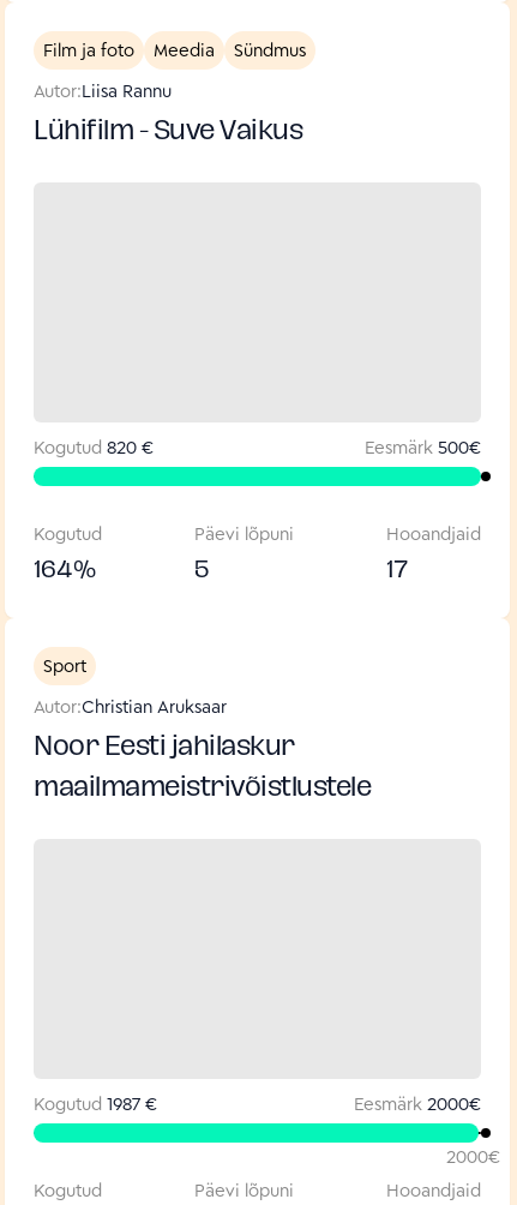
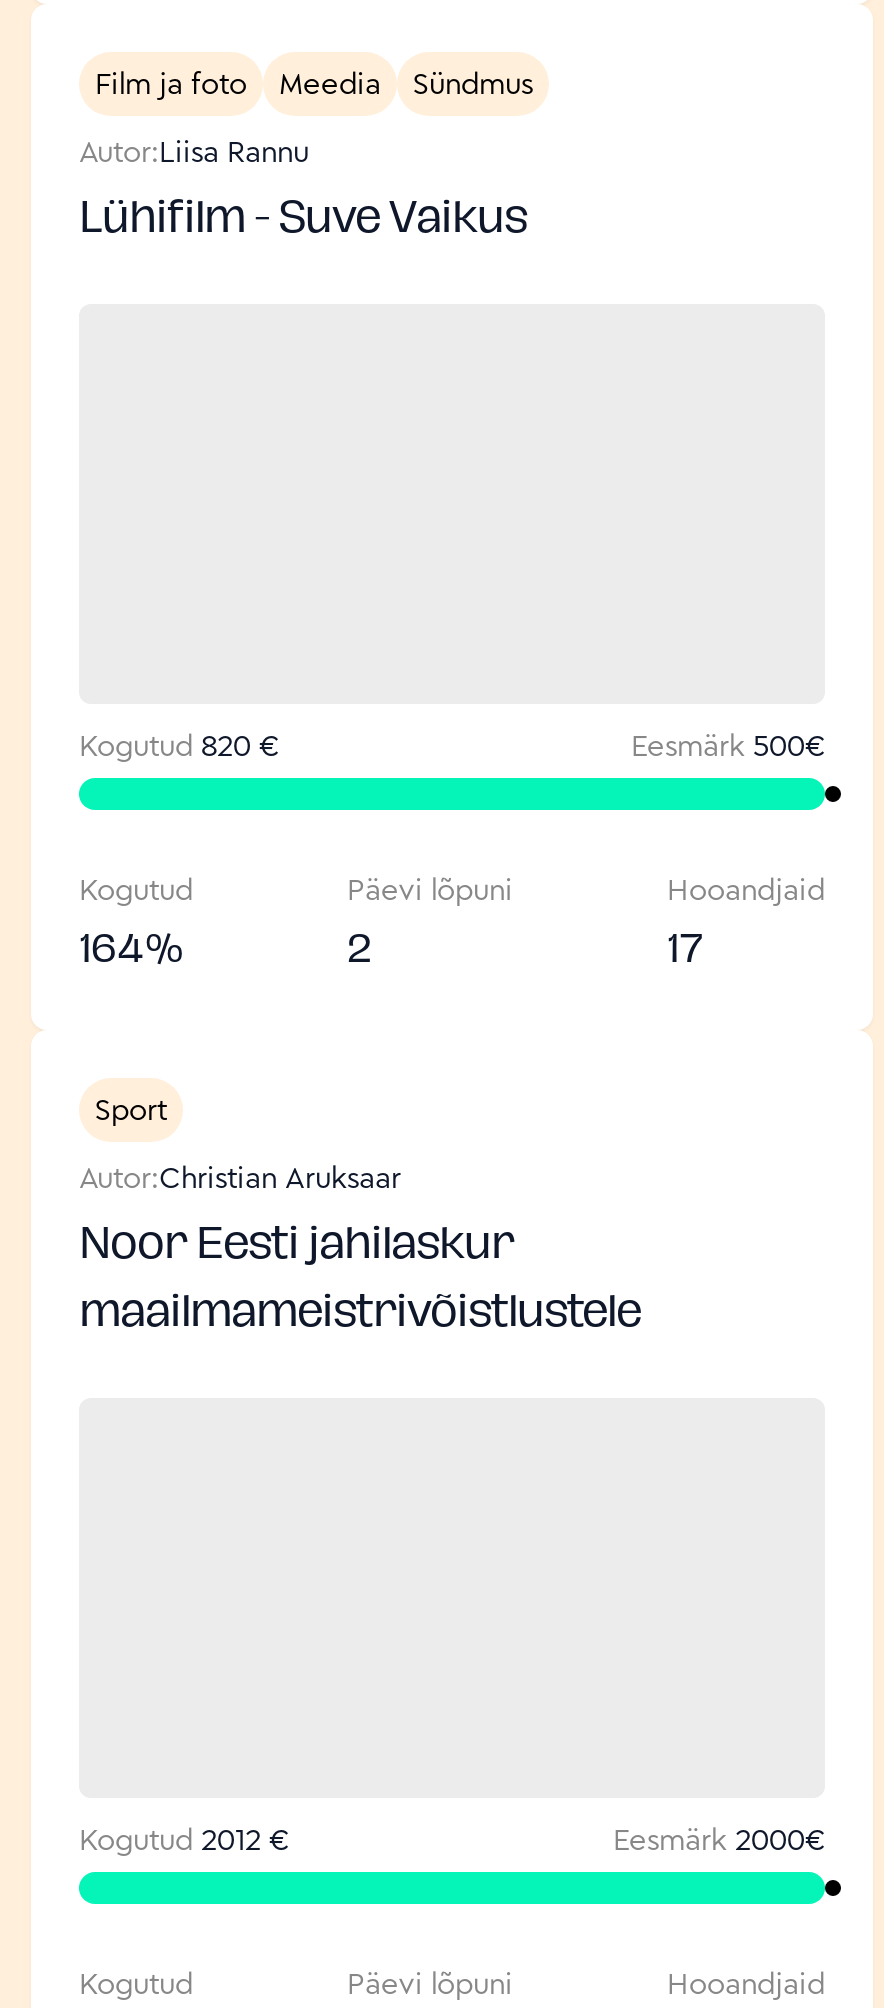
- 5
+ 2

- Kogutud 1987 €
+ Kogutud 2012 €

- 2000€
